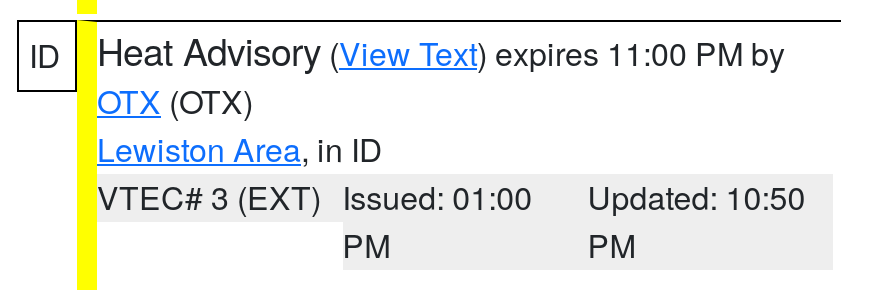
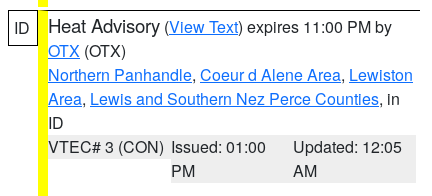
- Lewiston Area, in ID
- VTEC# 3 (EXT) Issued: 01:00
+ Northern Panhandle, Coeur d Alene Area, Lewiston
+ Area, Lewis and Southern Nez Perce Counties, in
+ ID
+ VTEC# 3 (CON) Issued: 01:00

- Updated: 10:50
- PM
+ Updated: 12:05
+ AM
